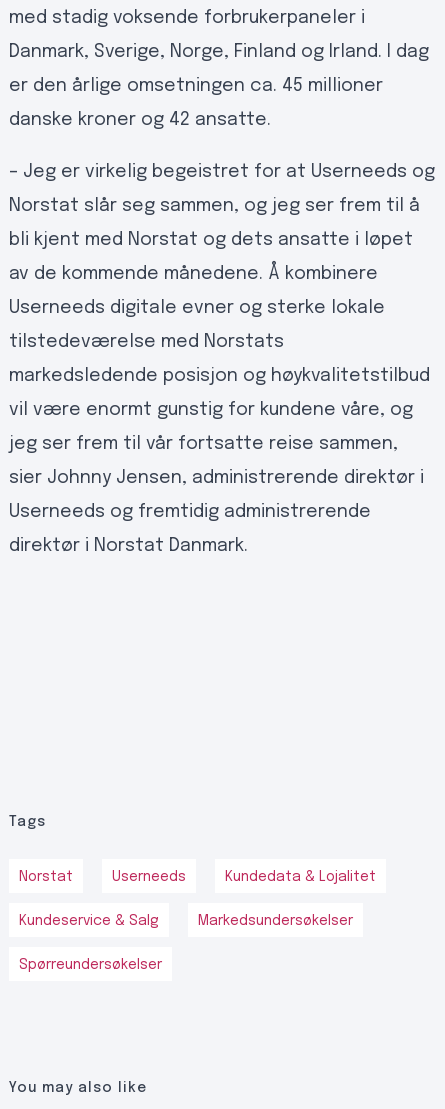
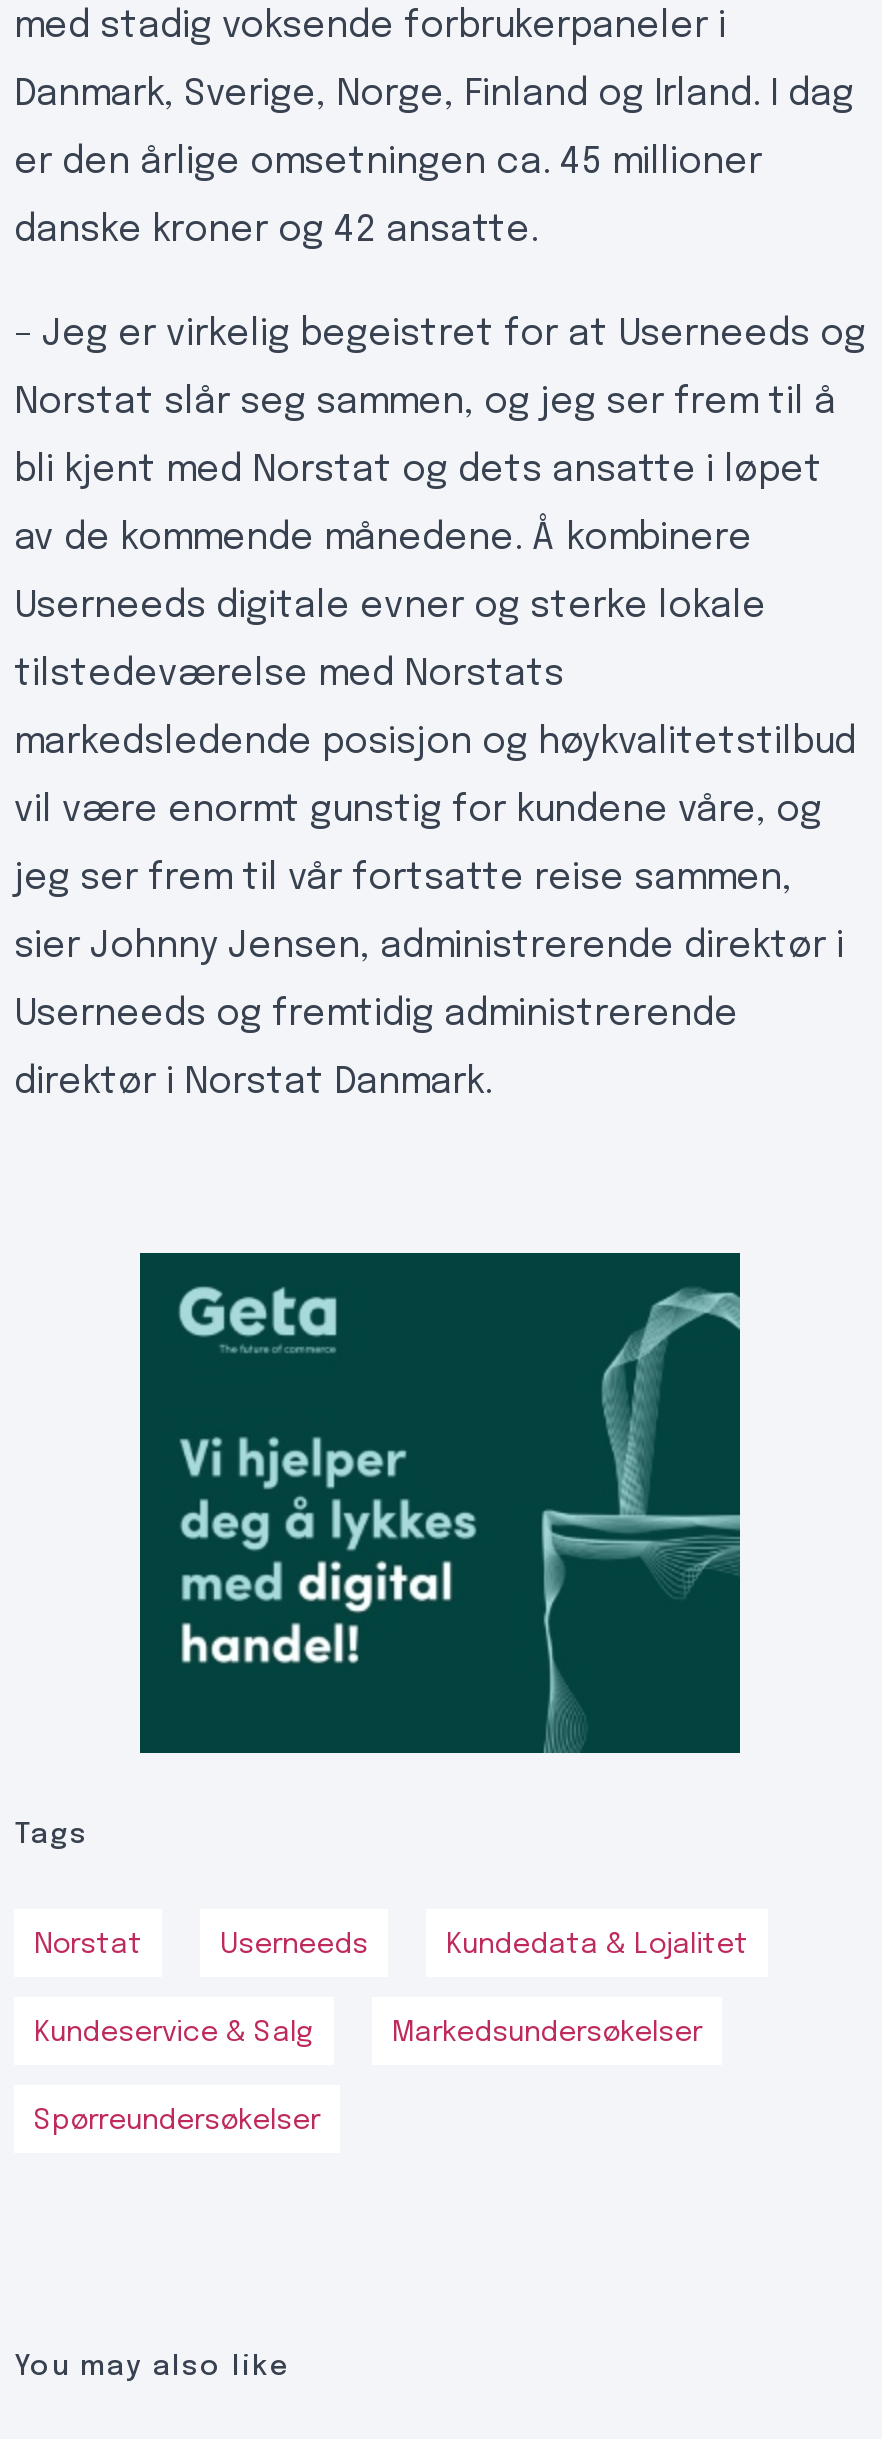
+ [image]
